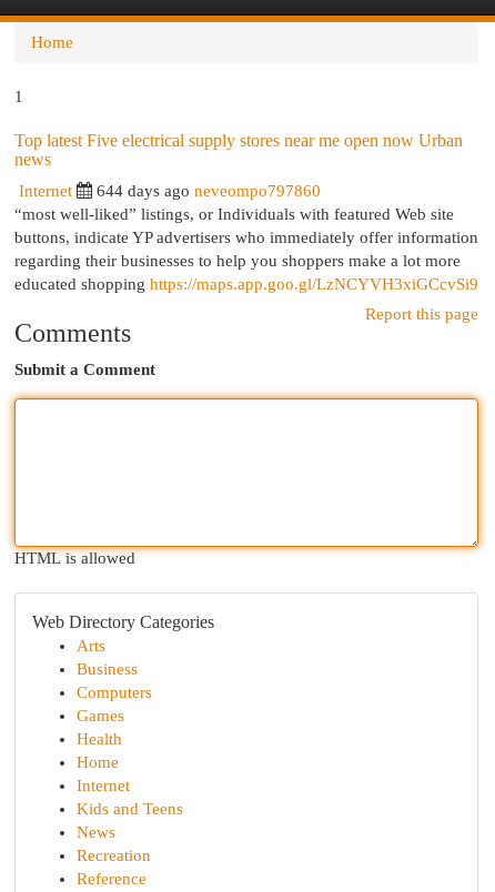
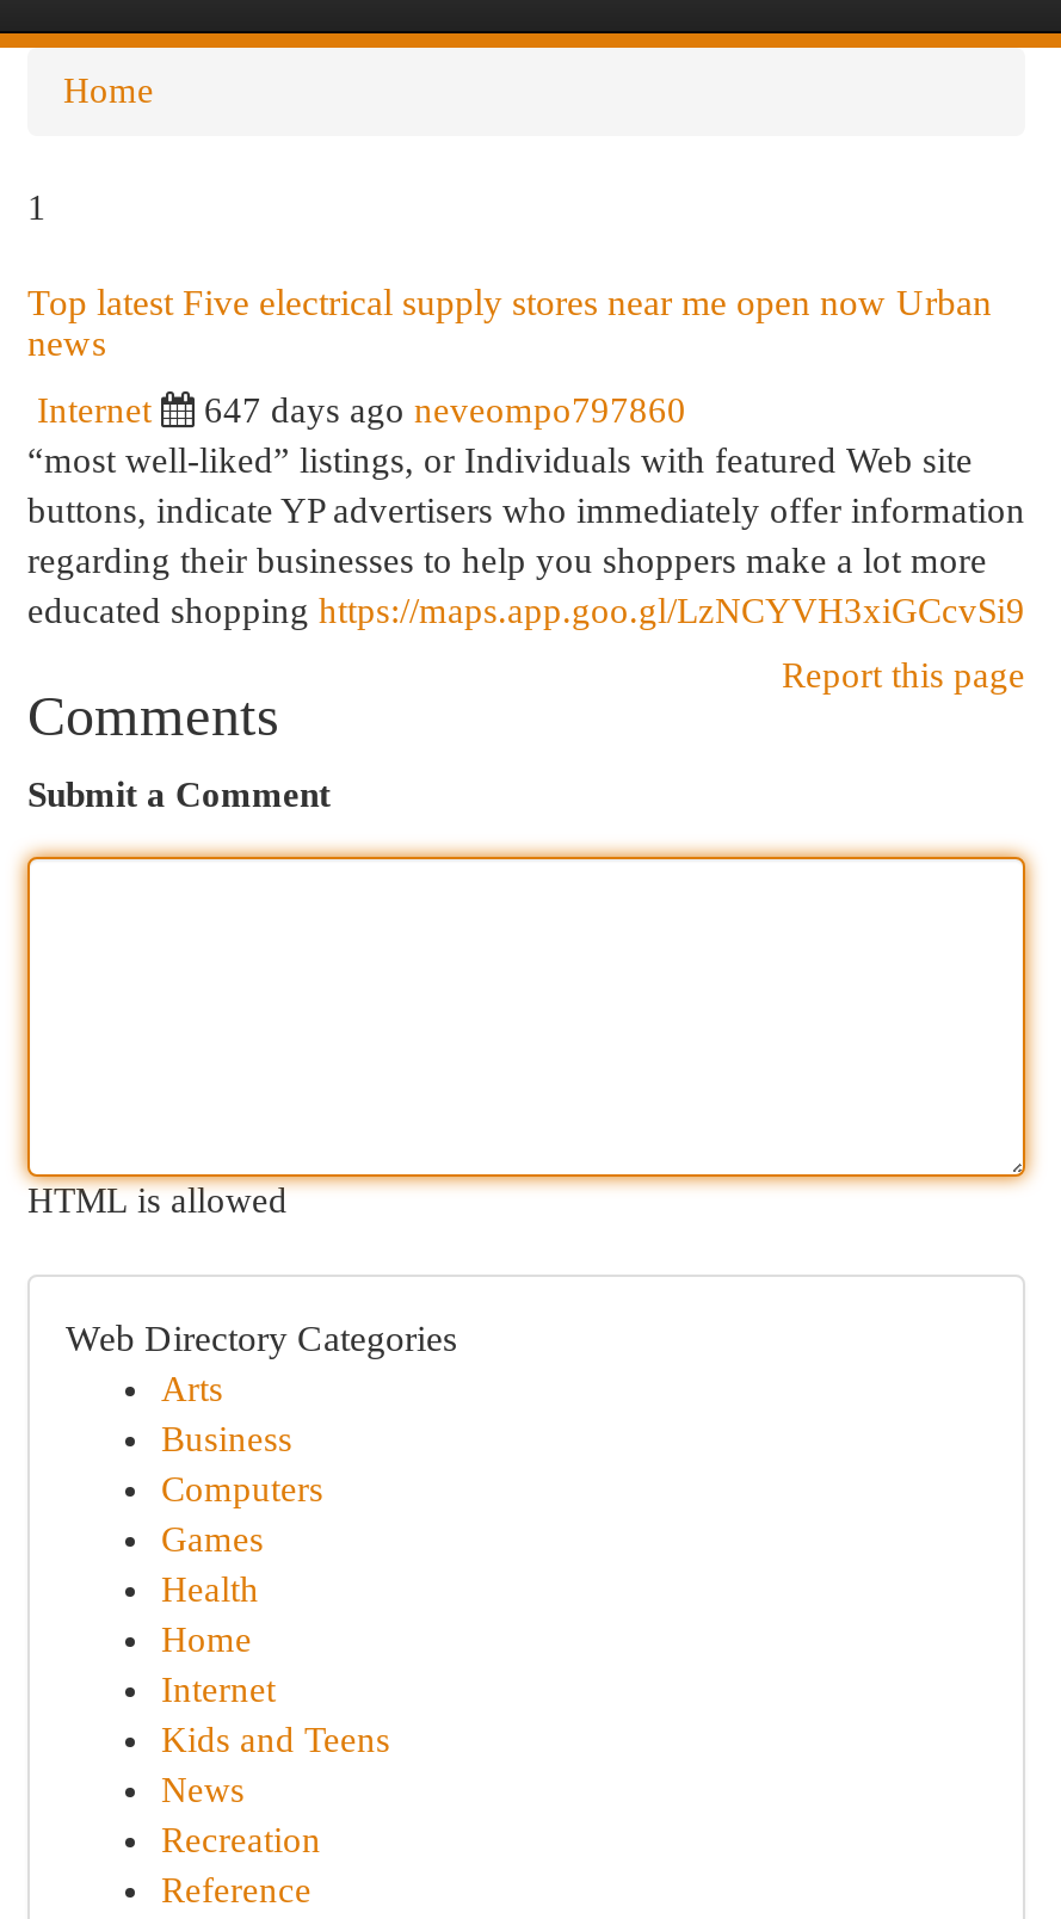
- 644 days ago neveompo797860
+ 647 days ago neveompo797860
